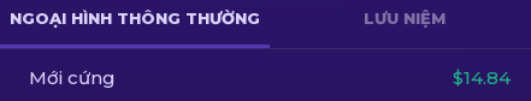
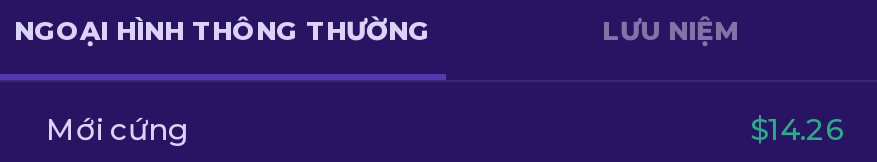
- $14.84
+ $14.26
